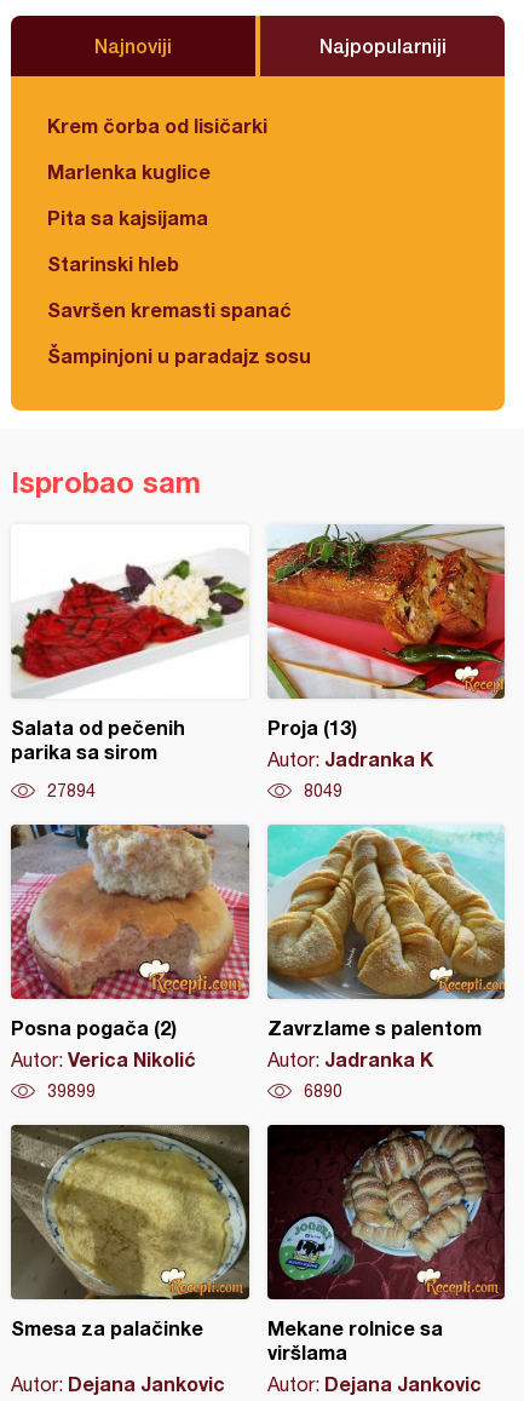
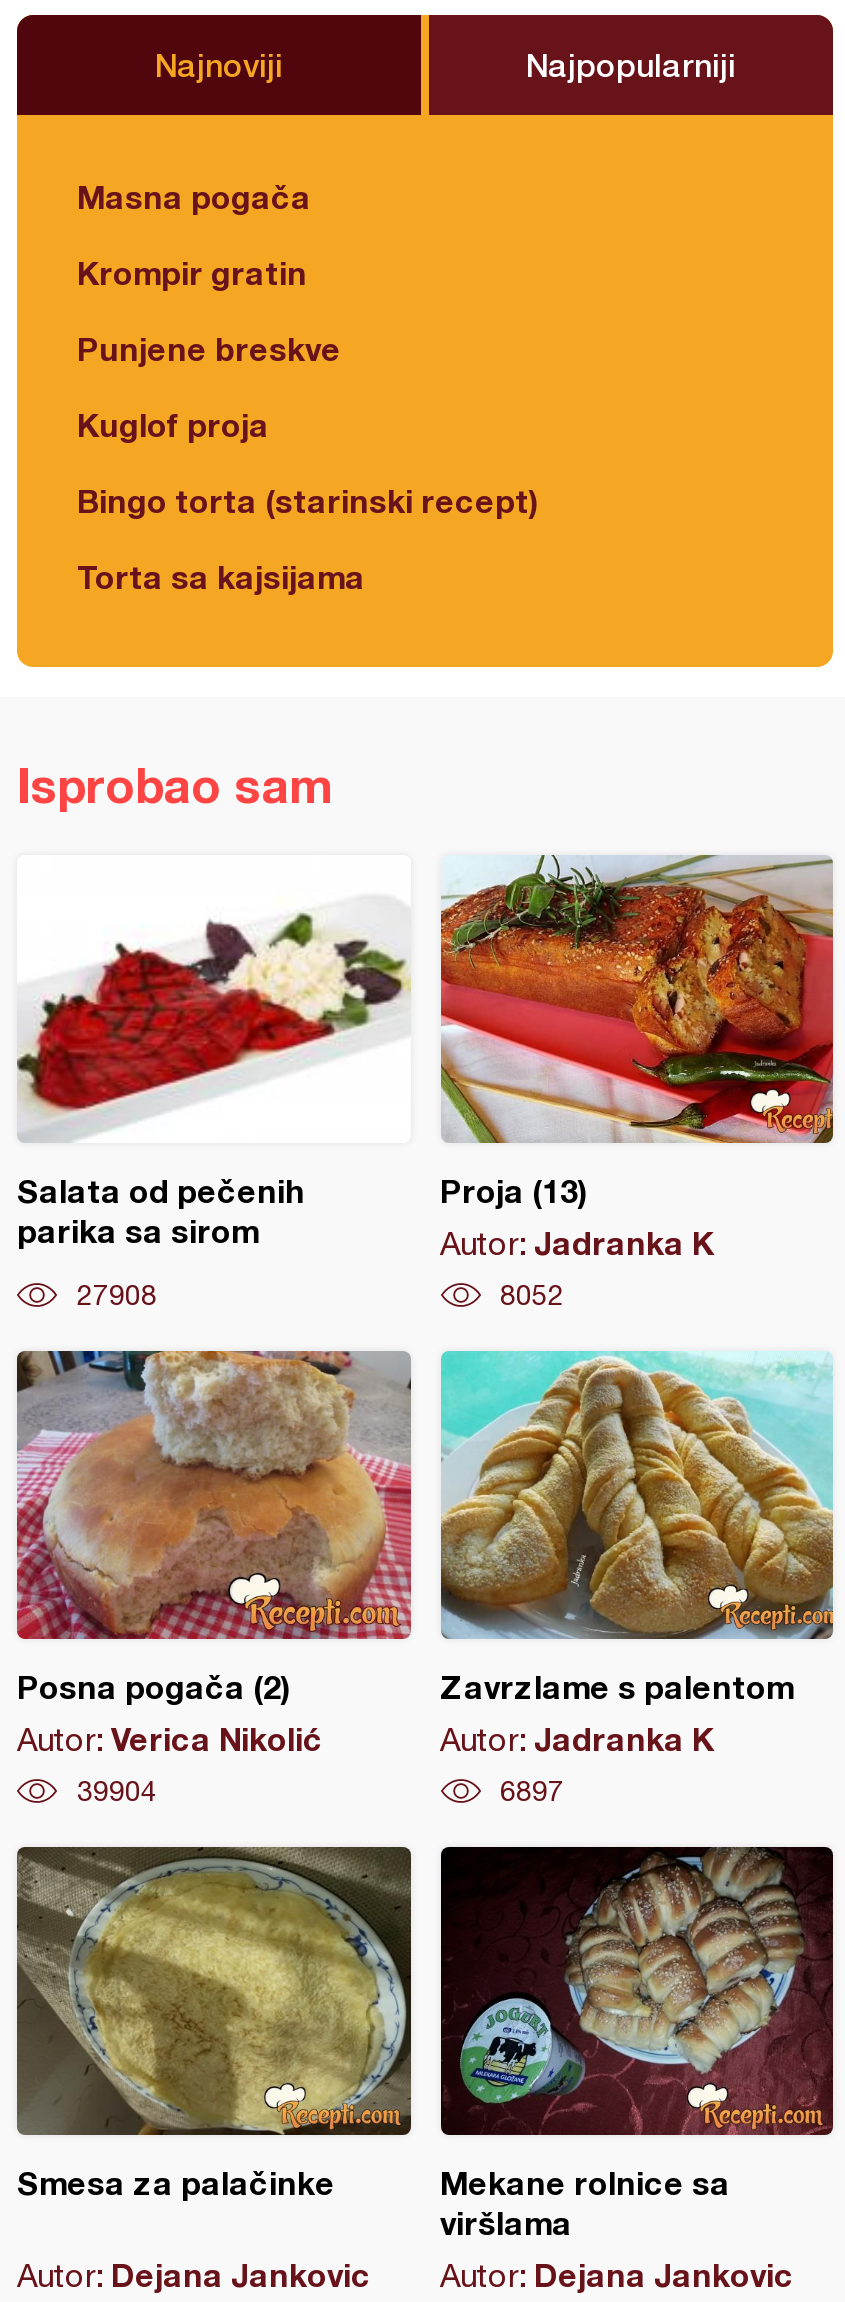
- Krem čorba od lisičarki
+ Masna pogača

- Marlenka kuglice
+ Krompir gratin

- Pita sa kajsijama
+ Punjene breskve

- Starinski hleb
+ Kuglof proja

- Savršen kremasti spanać
+ Bingo torta (starinski recept)

- Šampinjoni u paradajz sosu
+ Torta sa kajsijama

- 27894
+ 27908

- 8049
+ 8052

- 39899
+ 39904

- 6890
+ 6897
